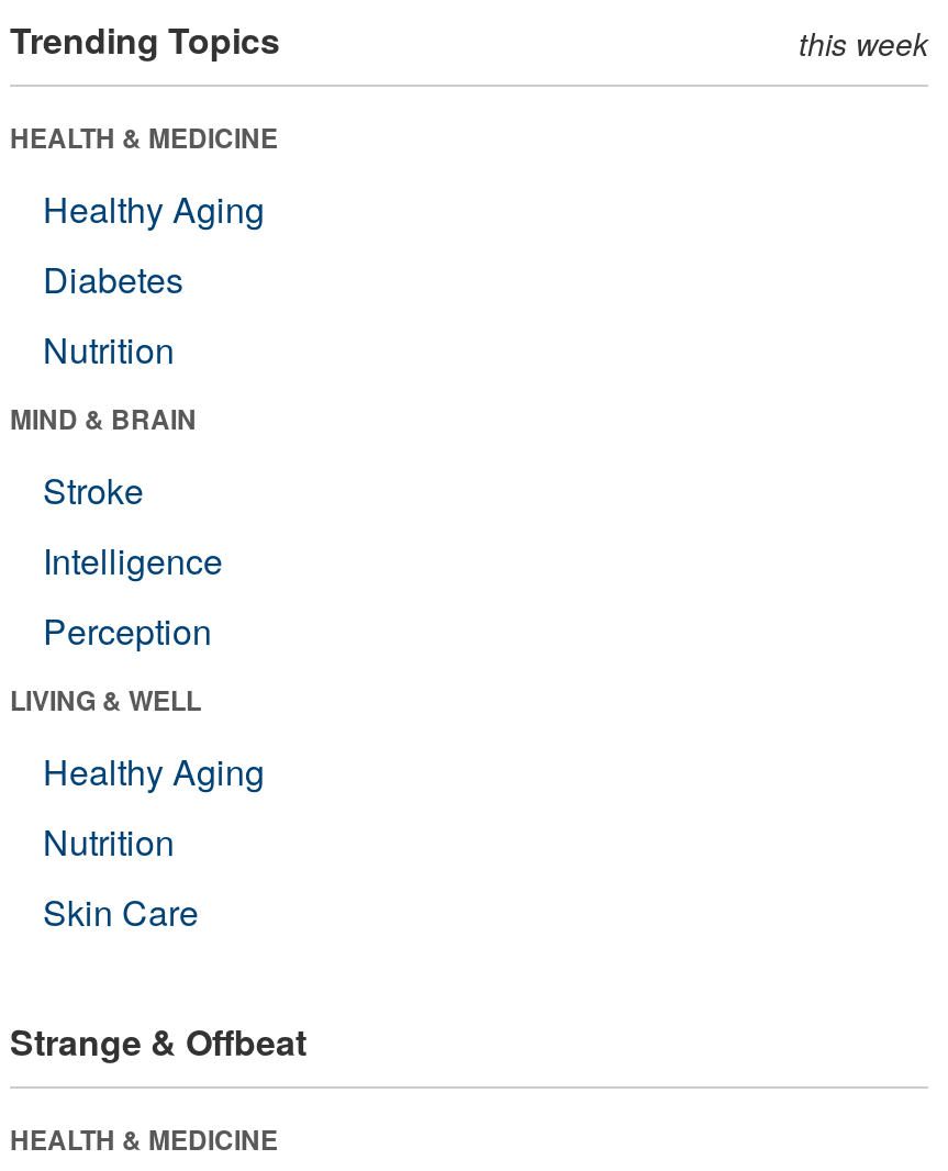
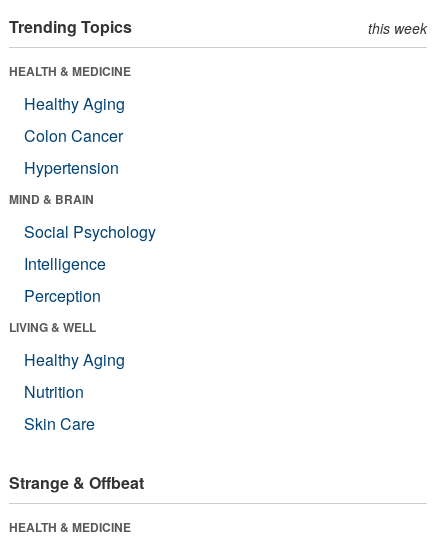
- Diabetes
- Nutrition
+ Colon Cancer
+ Hypertension

- Stroke
+ Social Psychology
